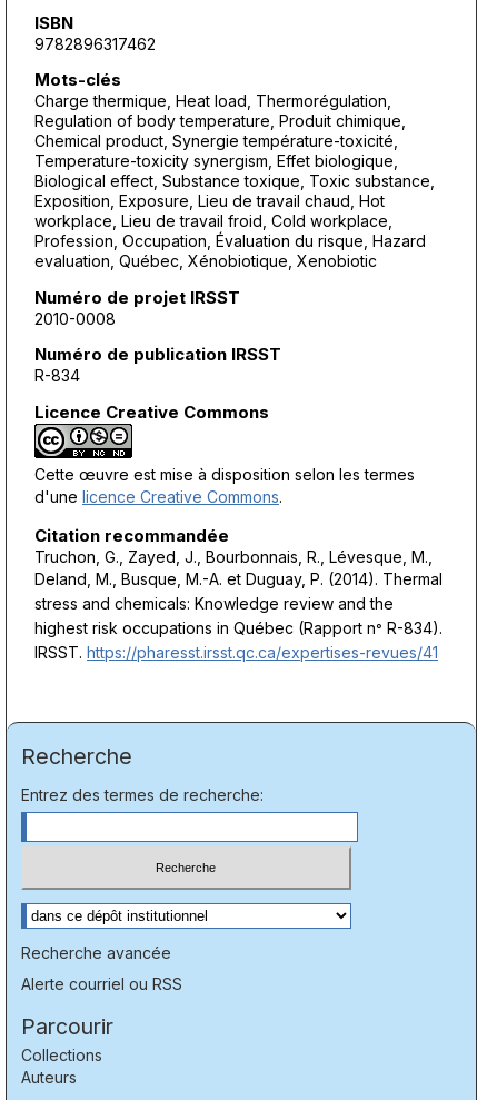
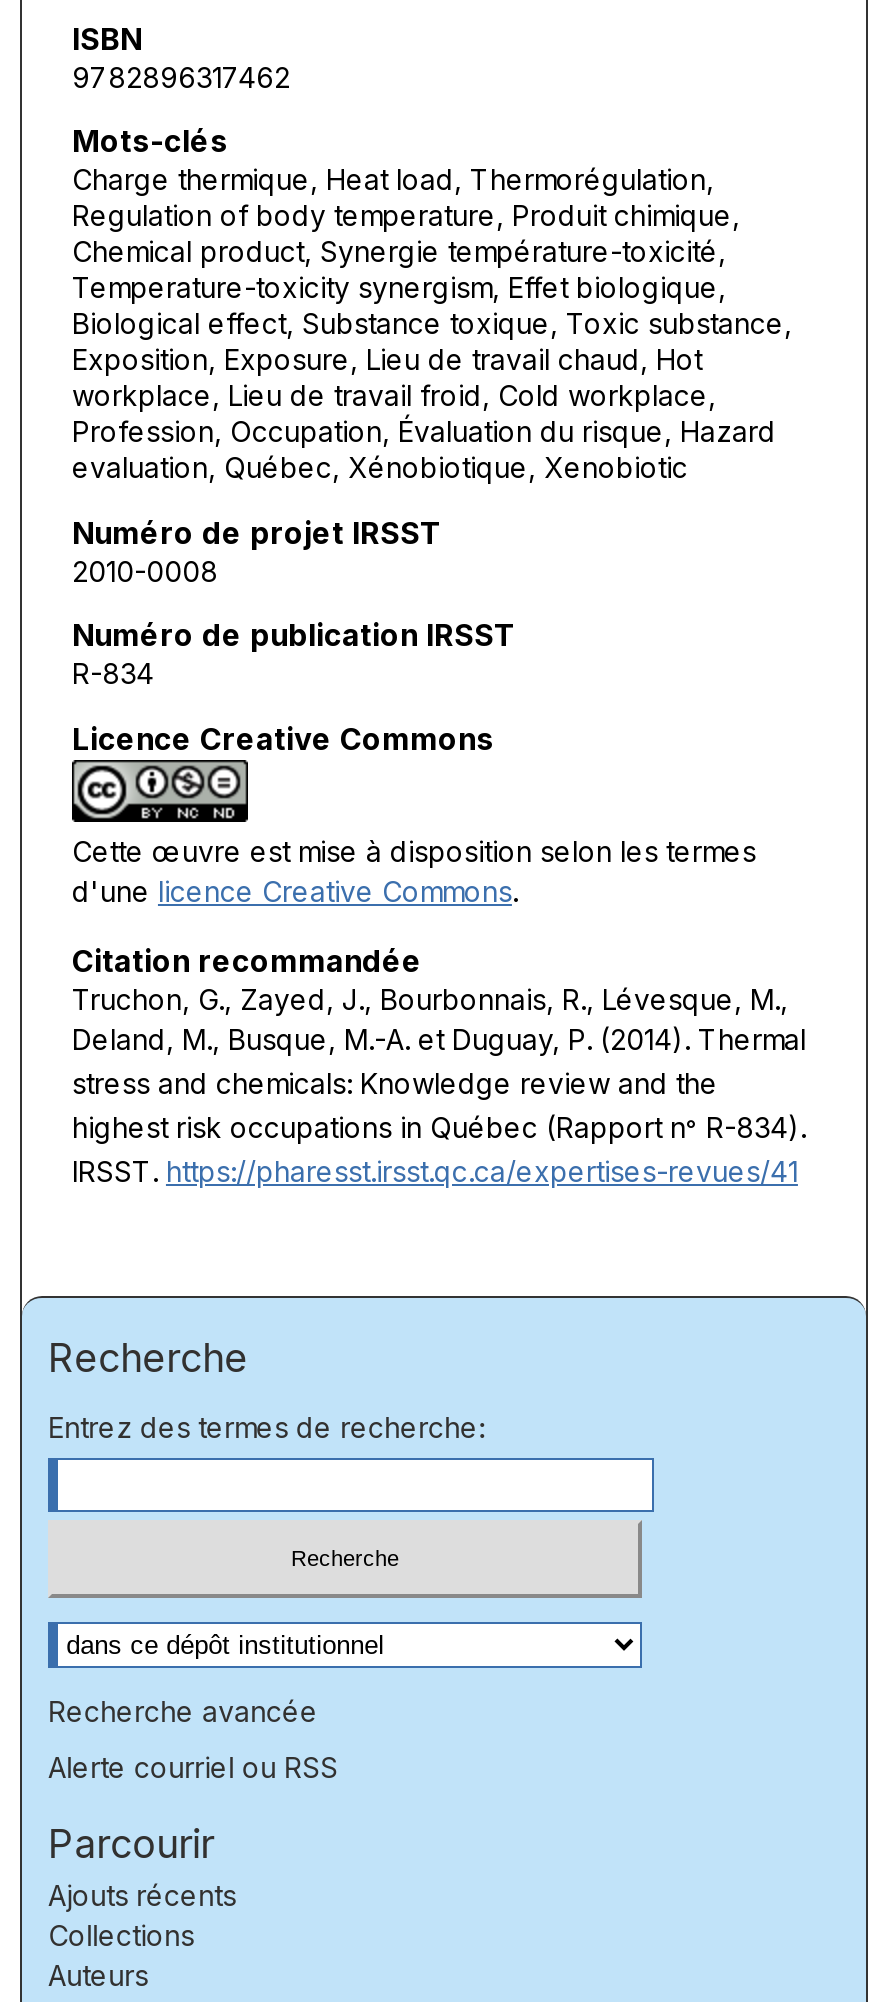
+ Ajouts récents
